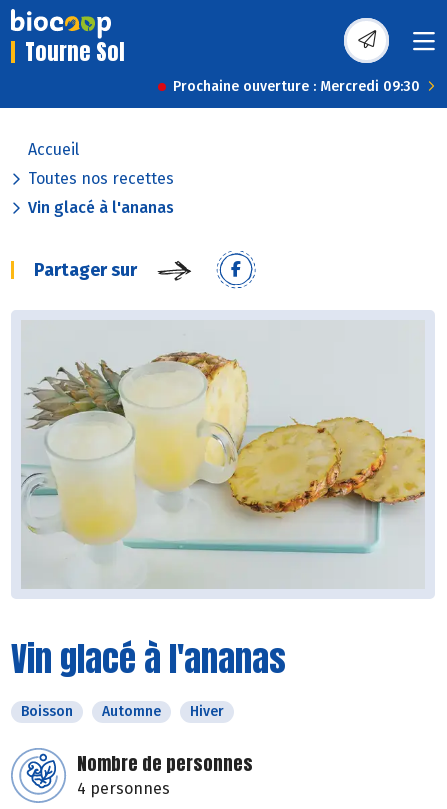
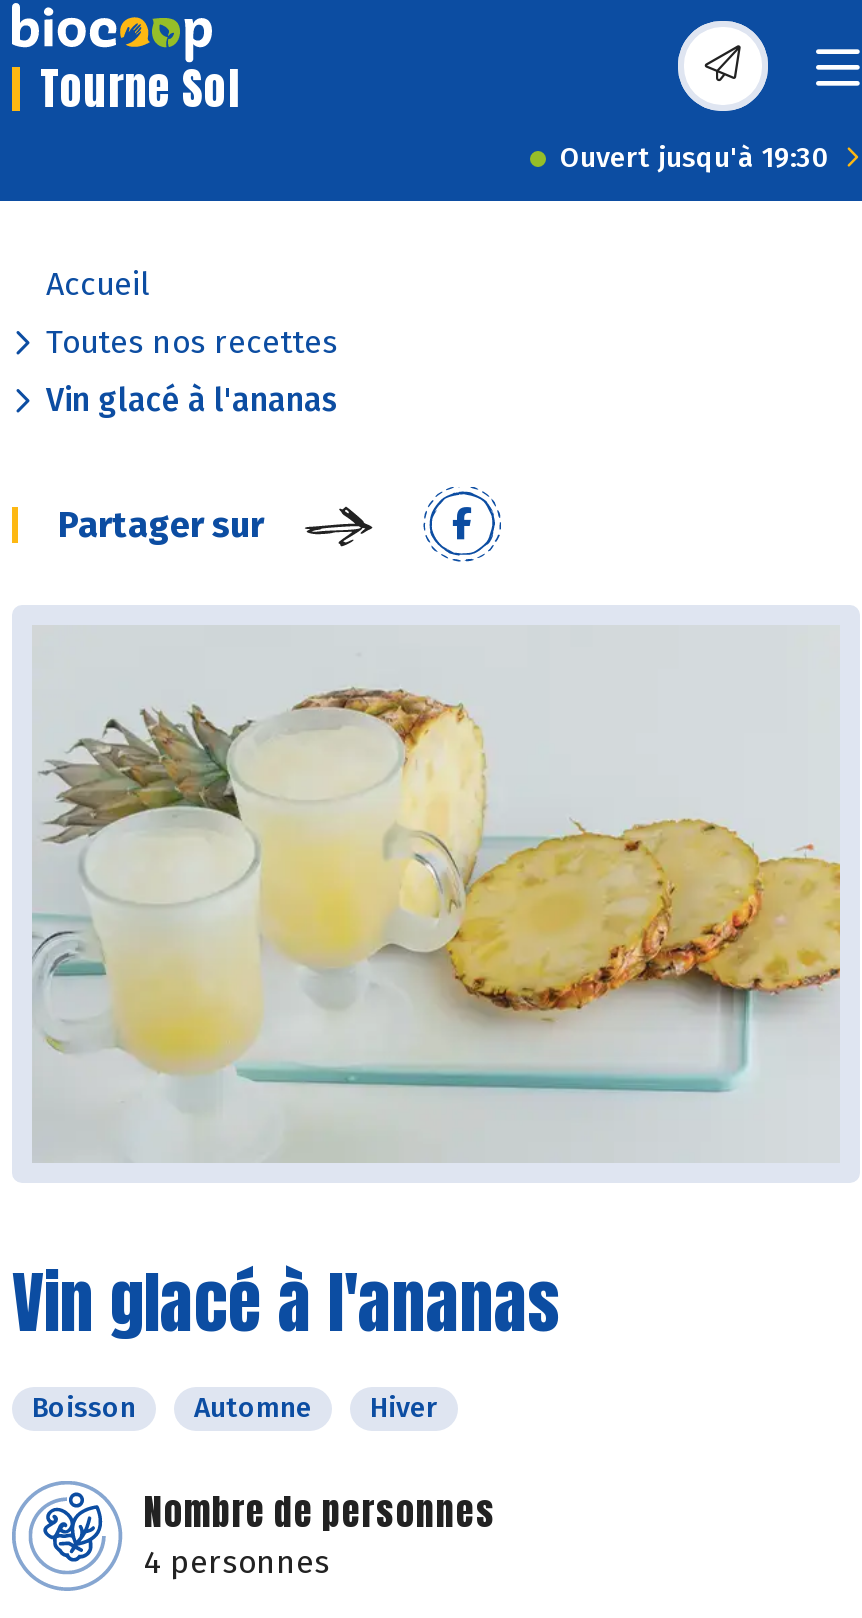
- Prochaine ouverture : Mercredi 09:30
+ Ouvert jusqu'à 19:30
